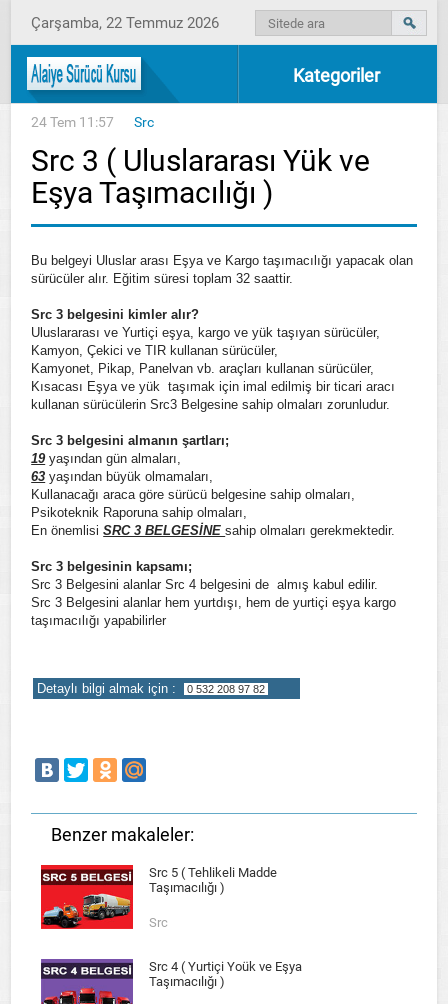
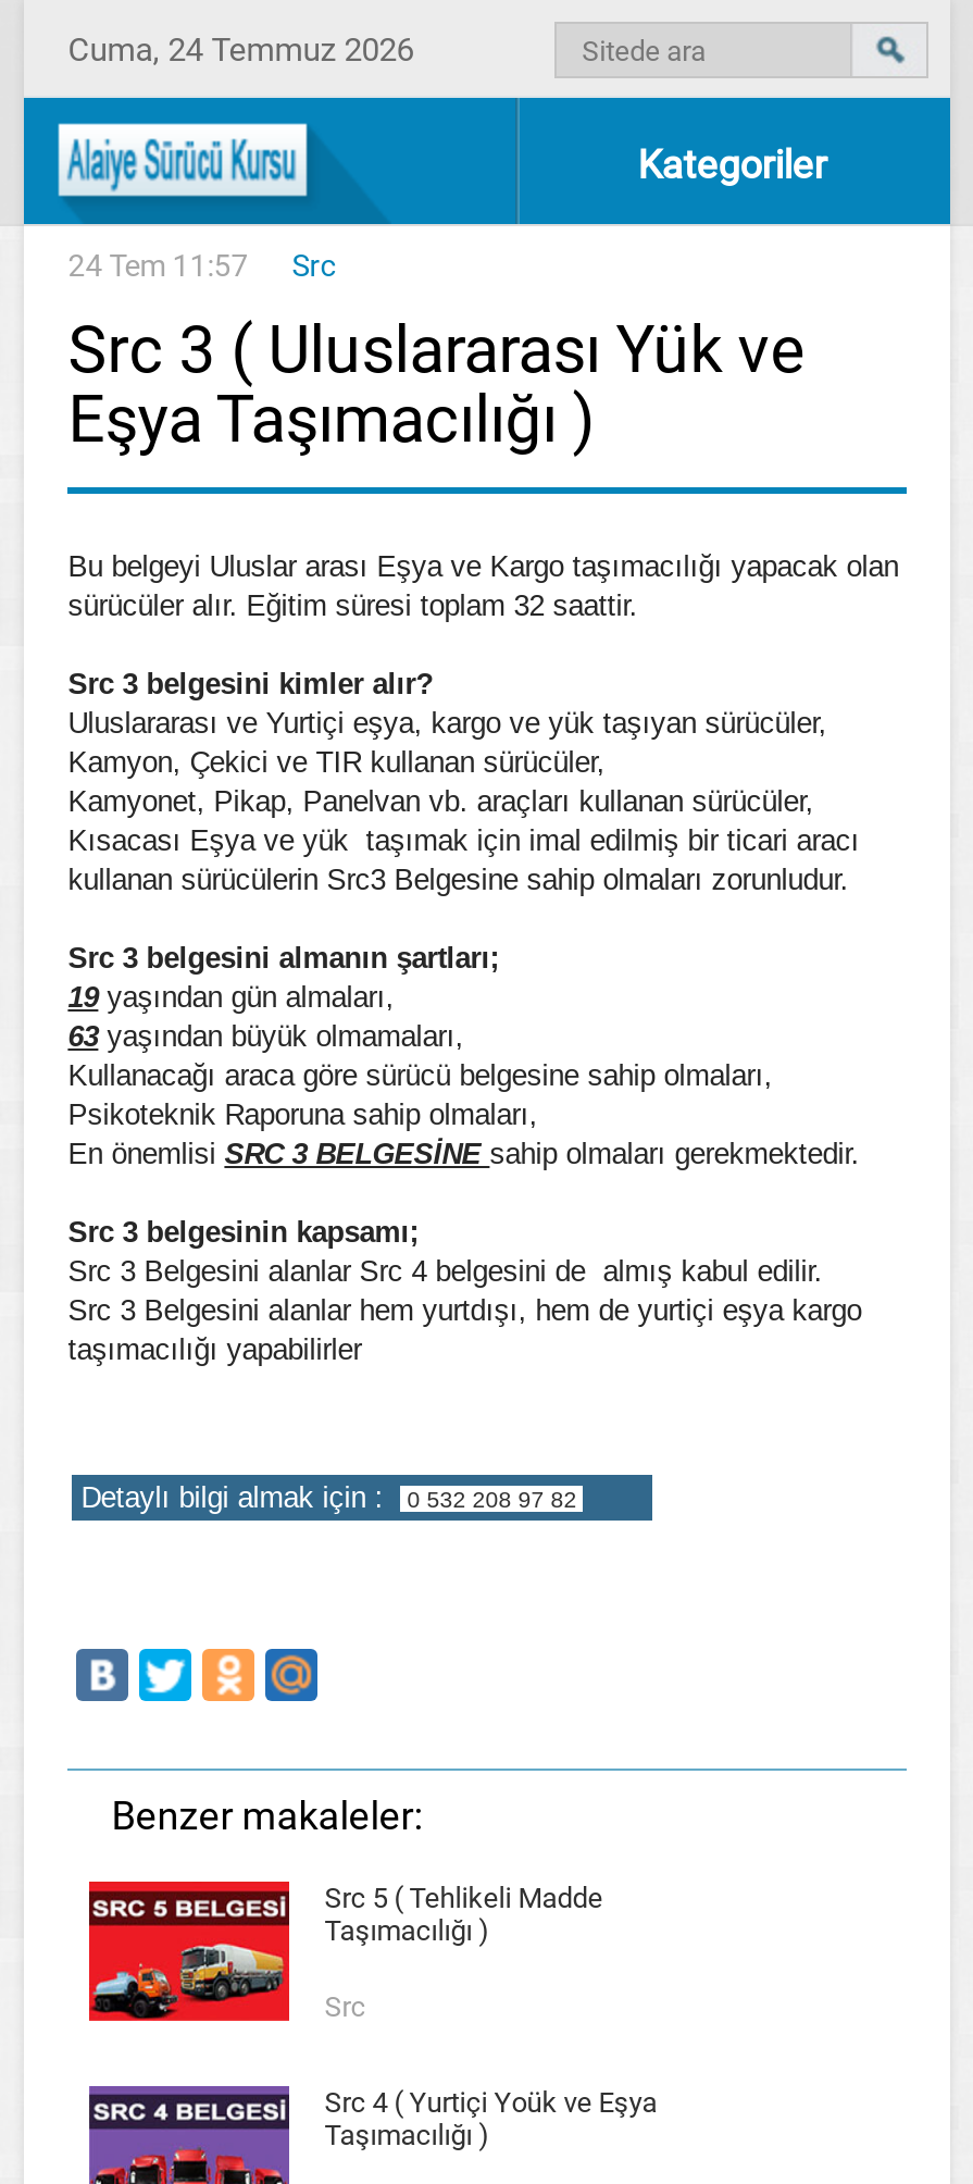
- Çarşamba, 22 Temmuz 2026
+ Cuma, 24 Temmuz 2026
